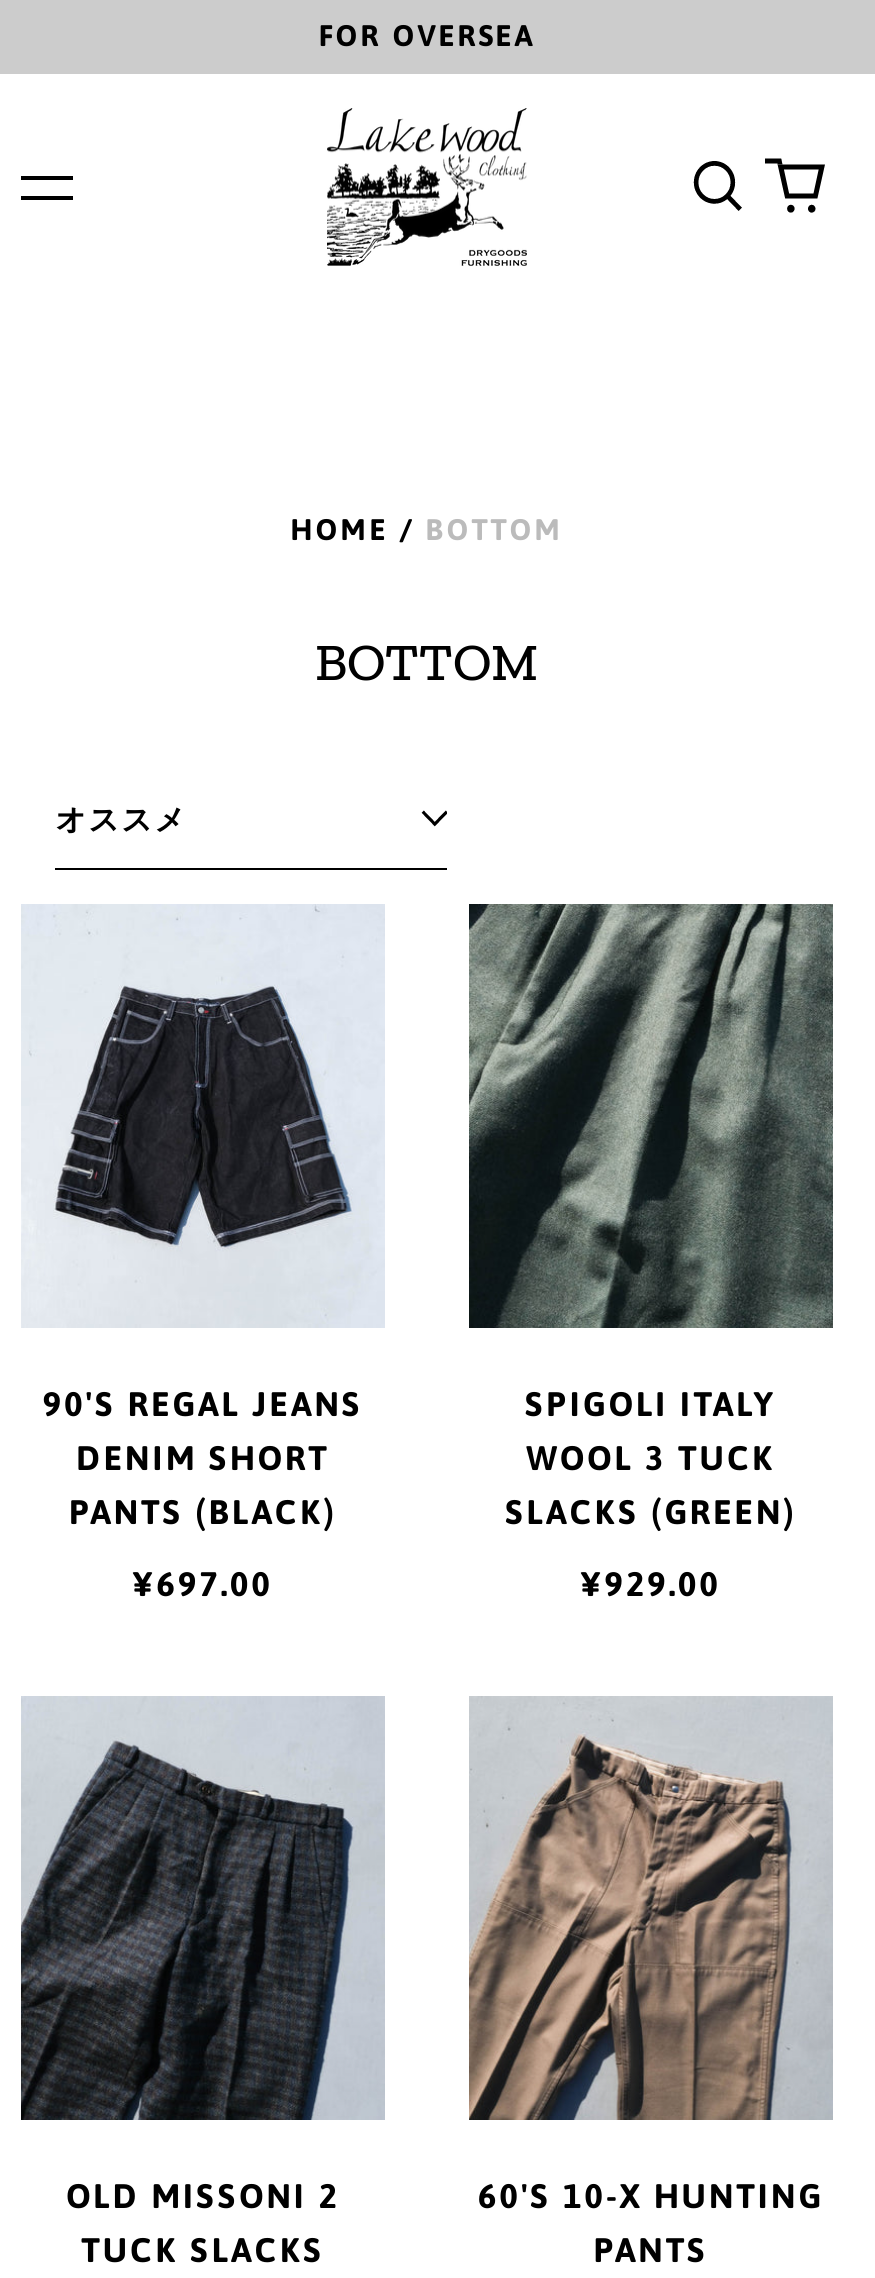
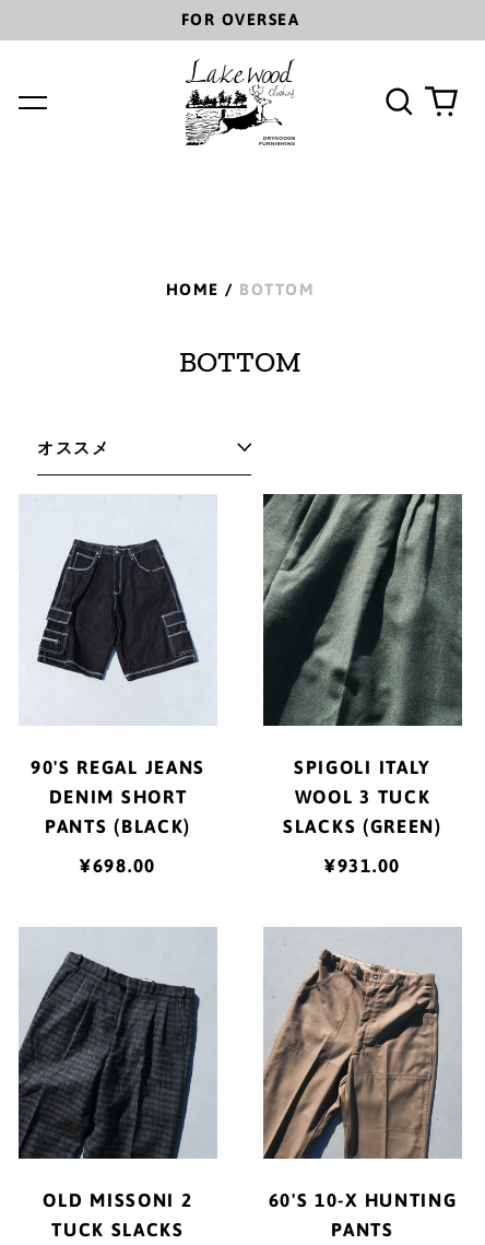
- ¥697.00
+ ¥698.00

- ¥929.00
+ ¥931.00
